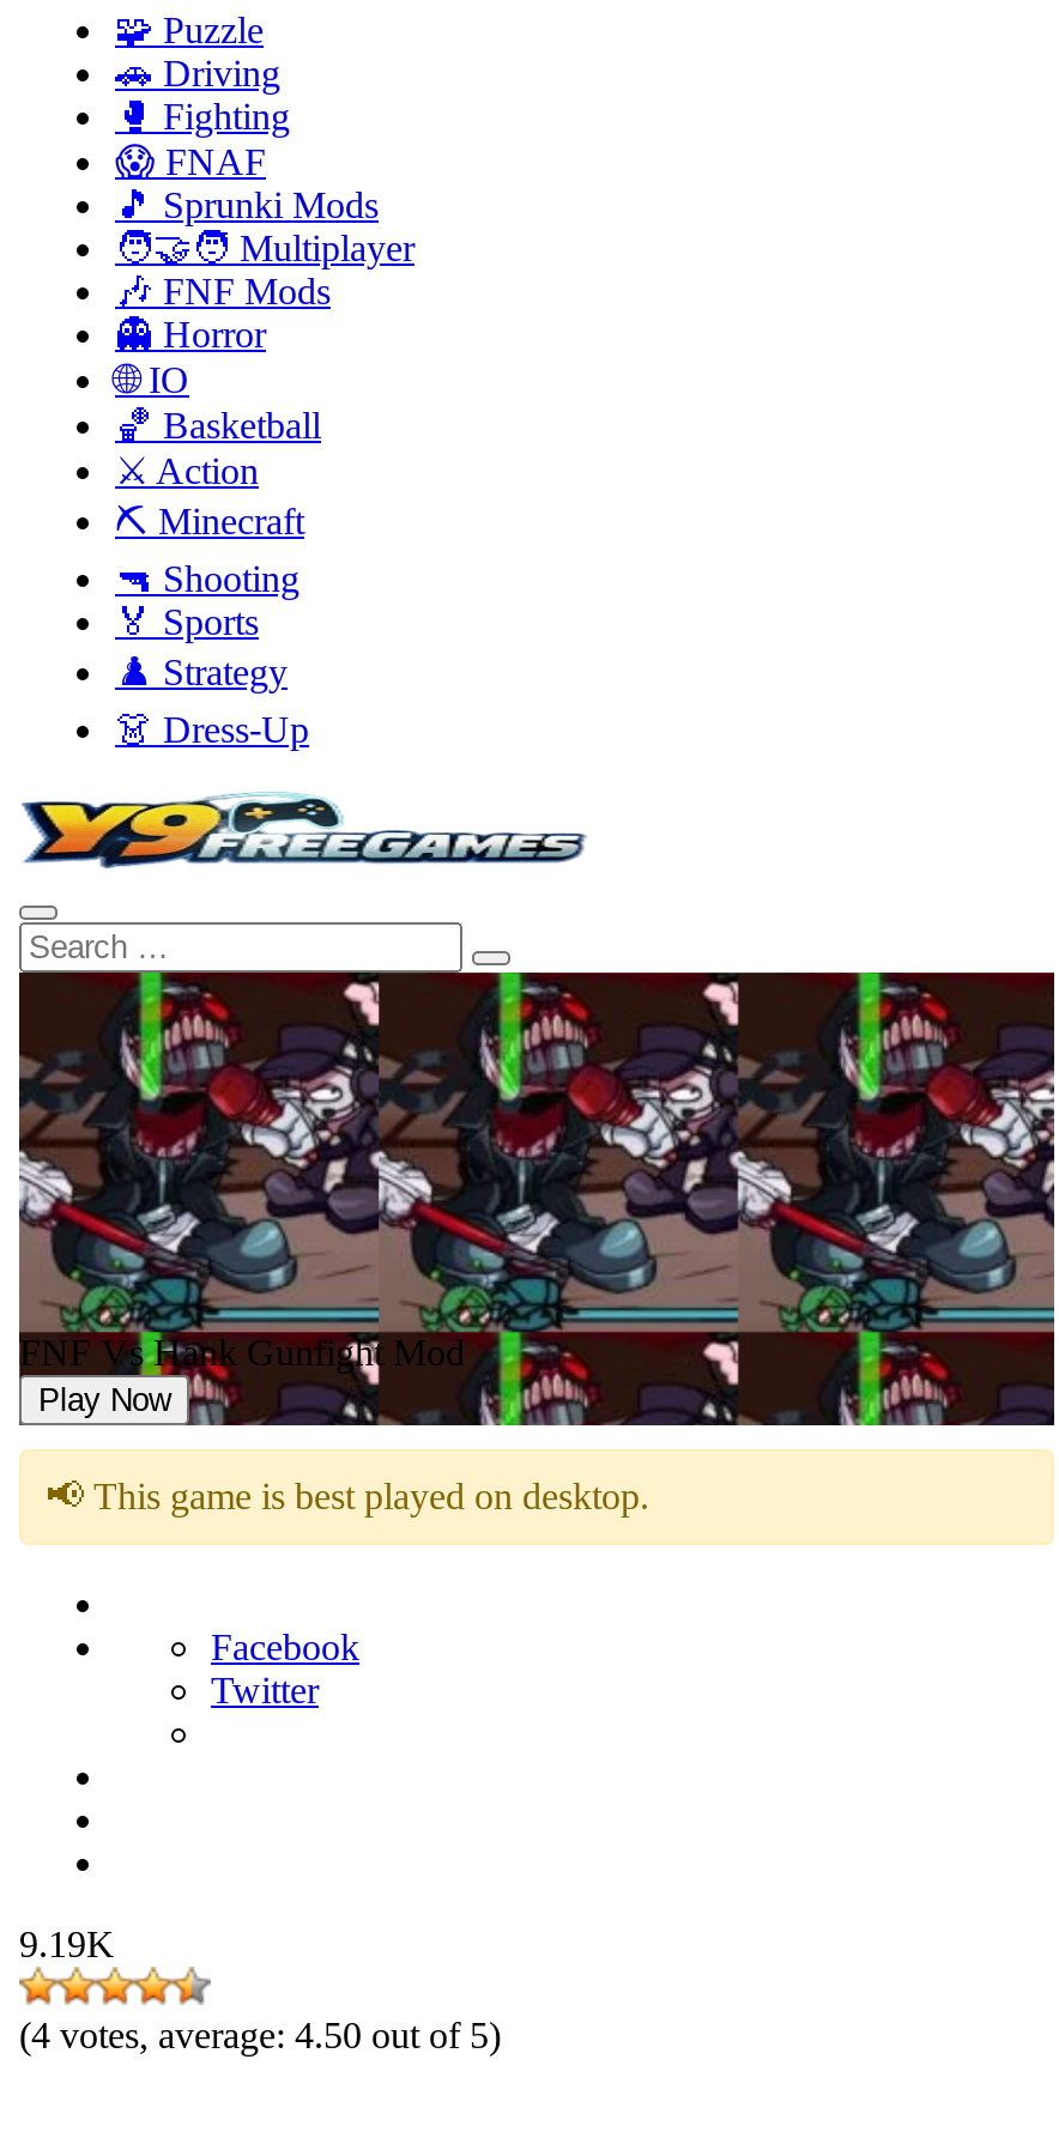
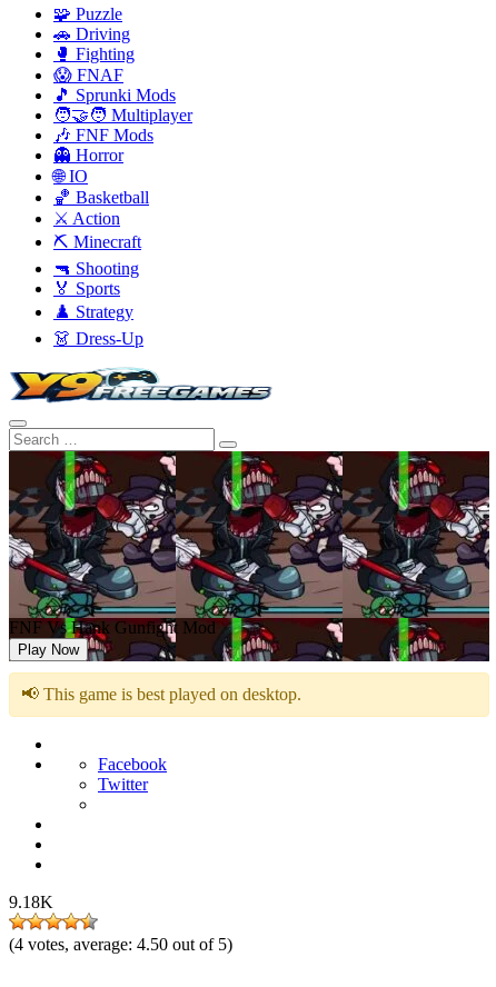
- 9.19K
+ 9.18K
